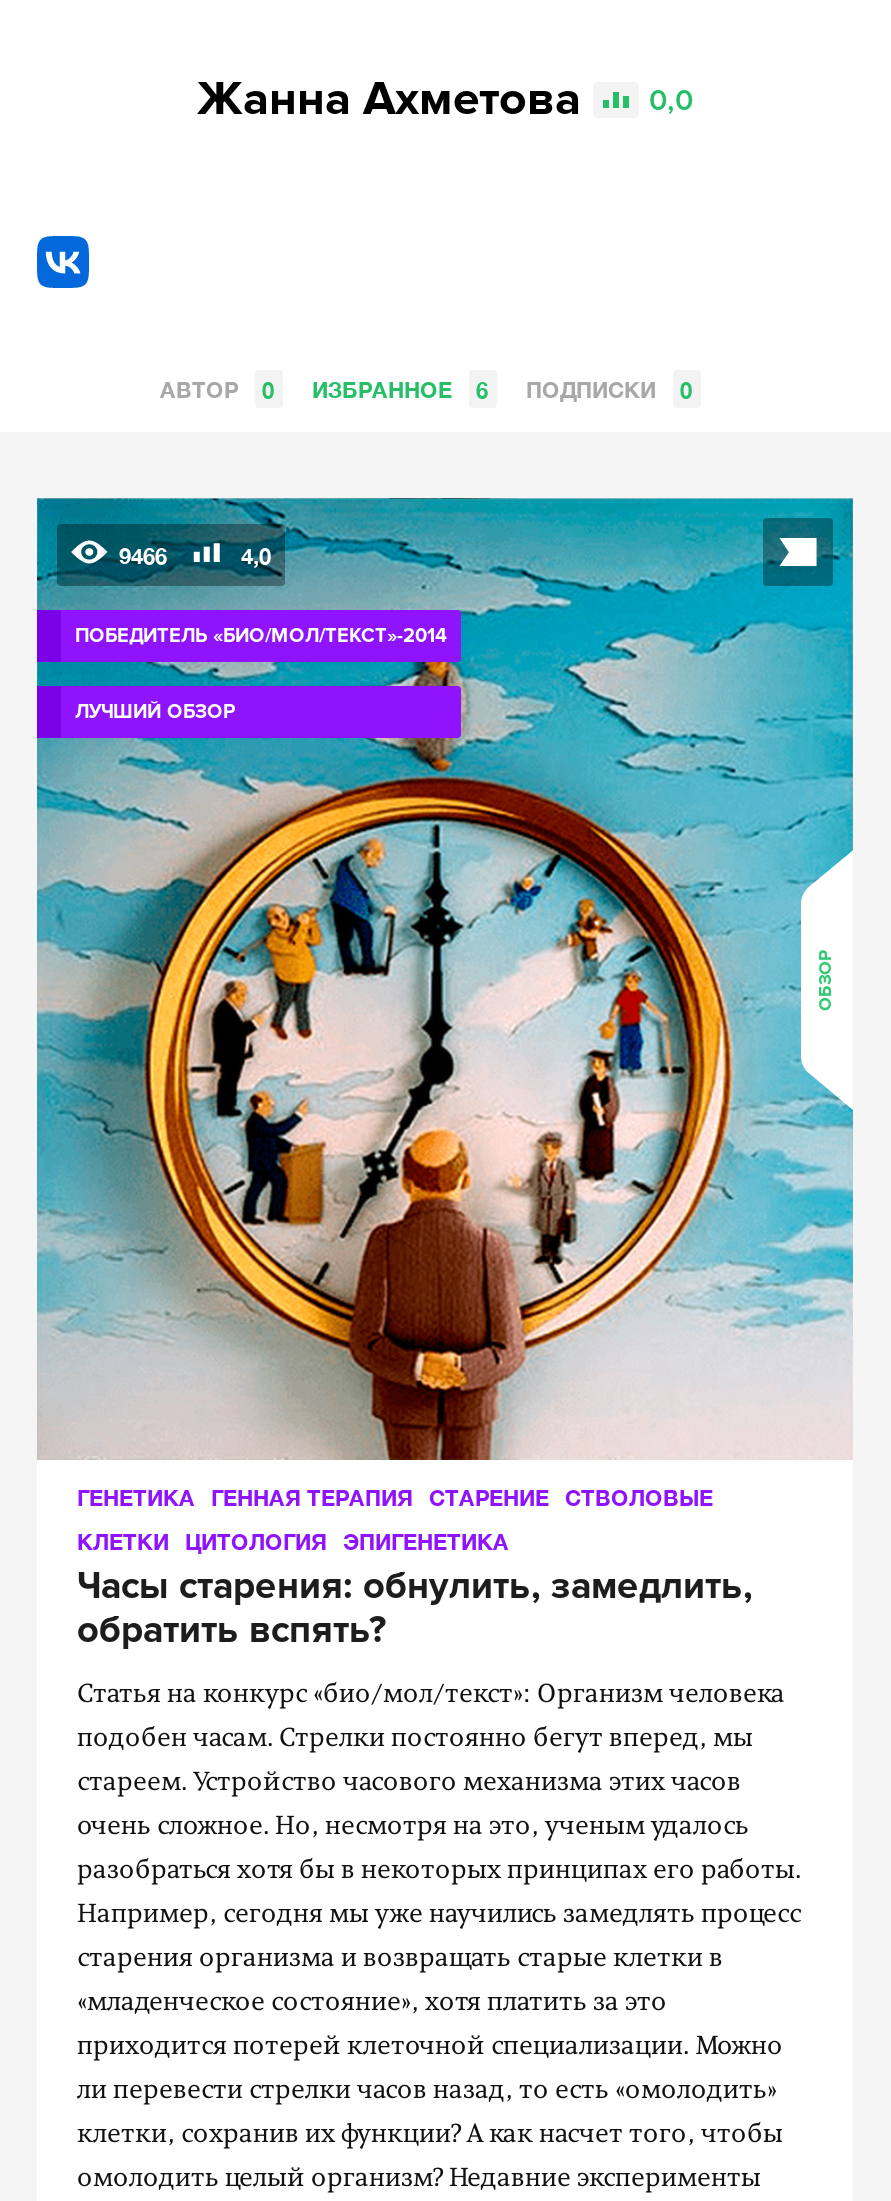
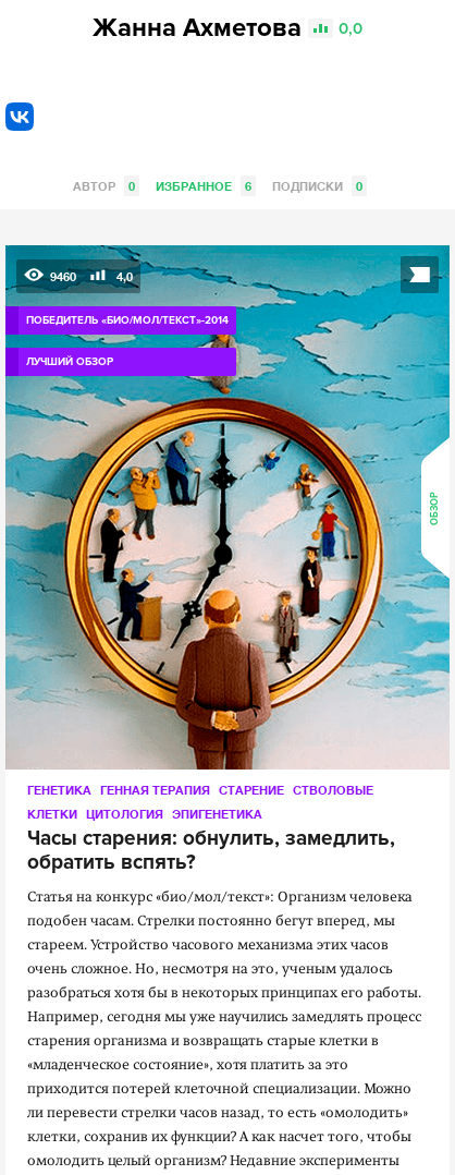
- 9466
+ 9460
